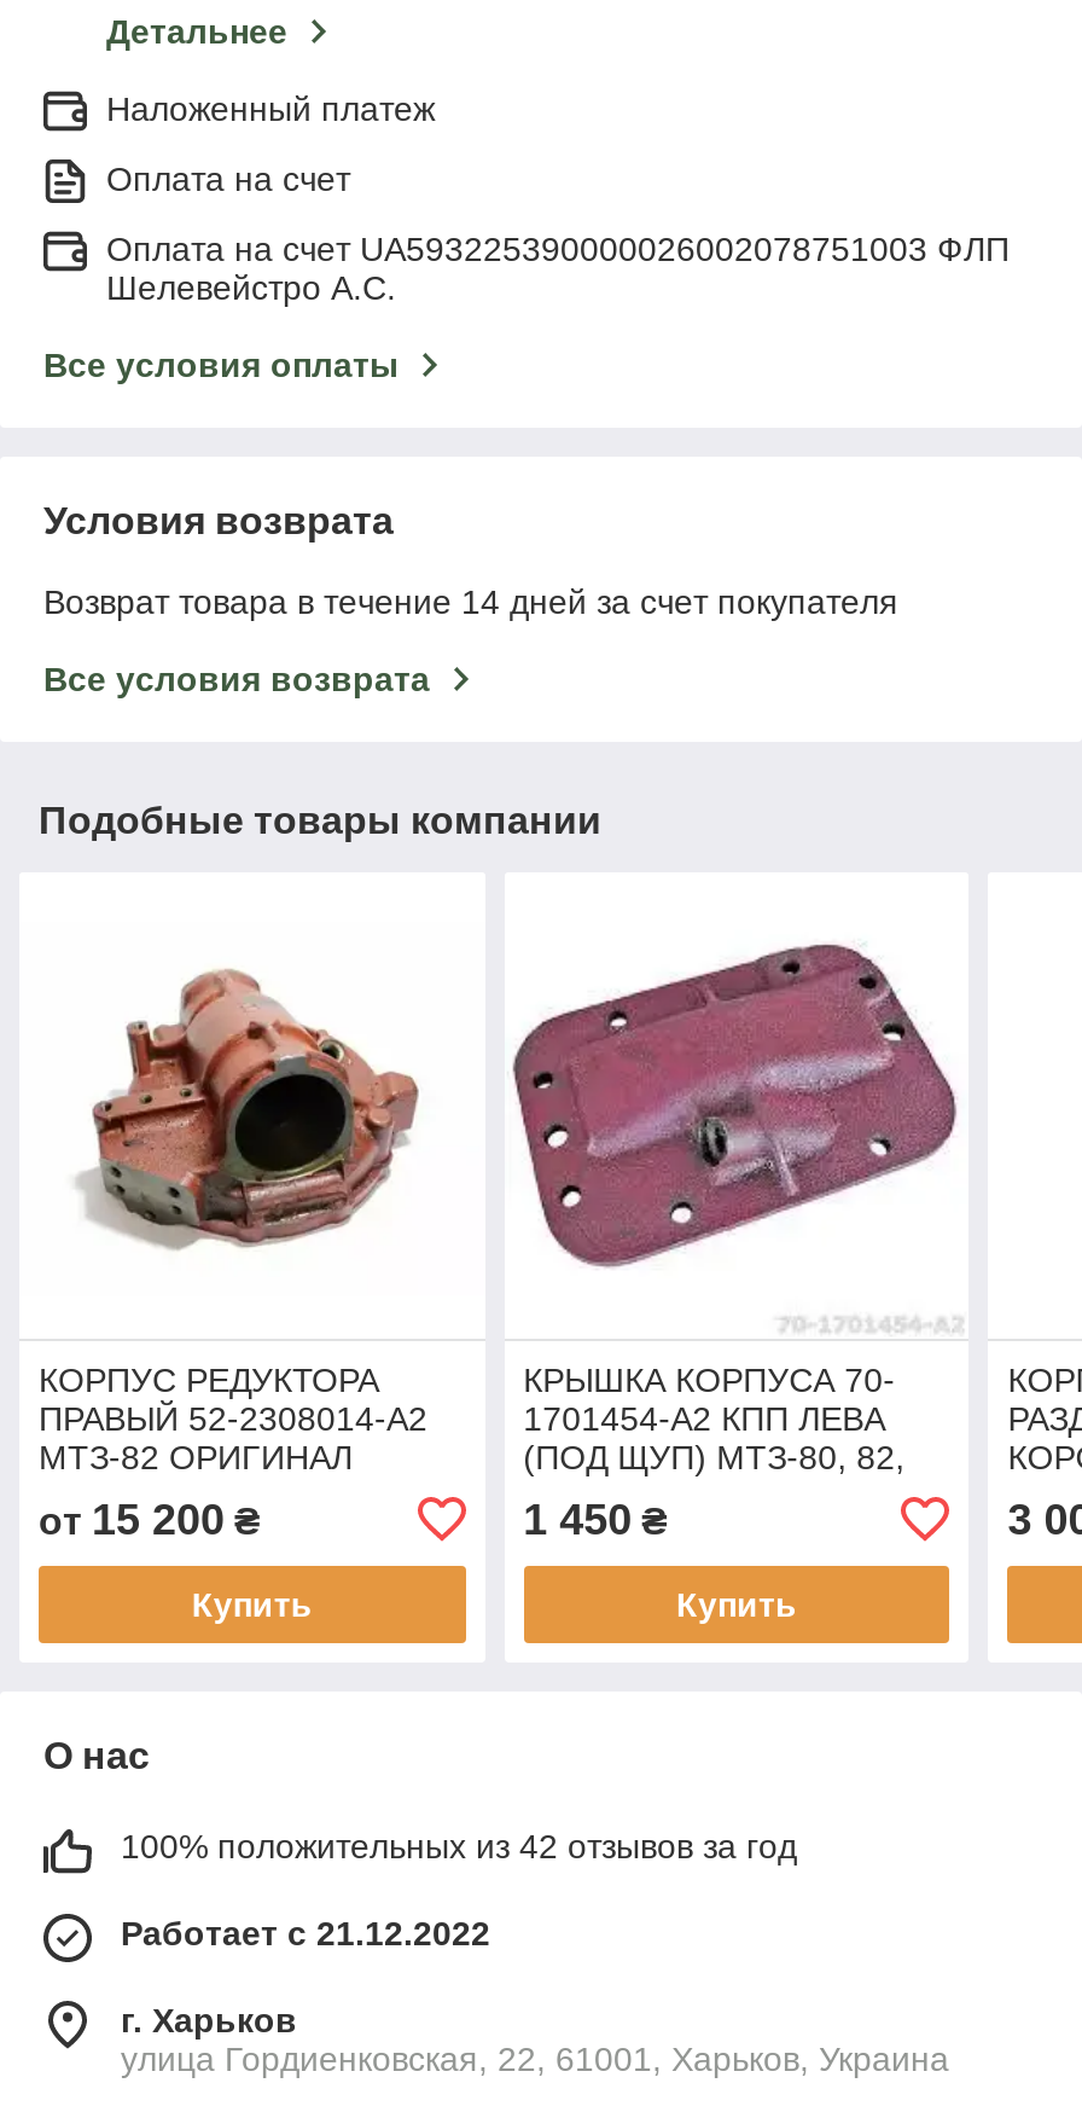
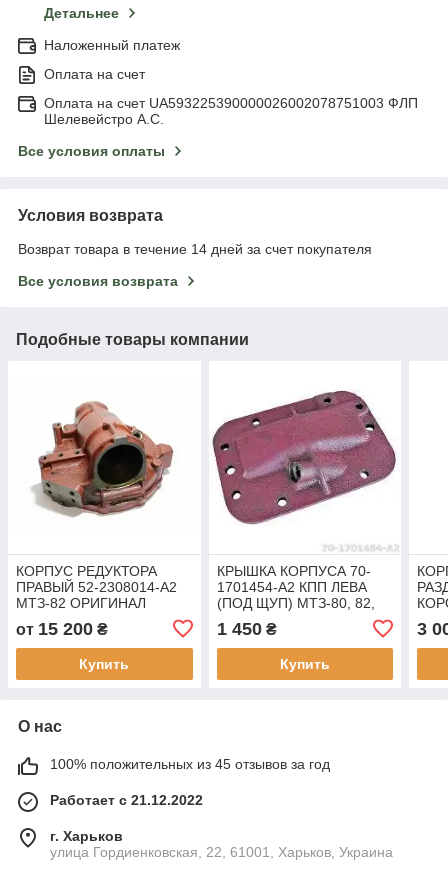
- 100% положительных из 42 отзывов за год
+ 100% положительных из 45 отзывов за год
